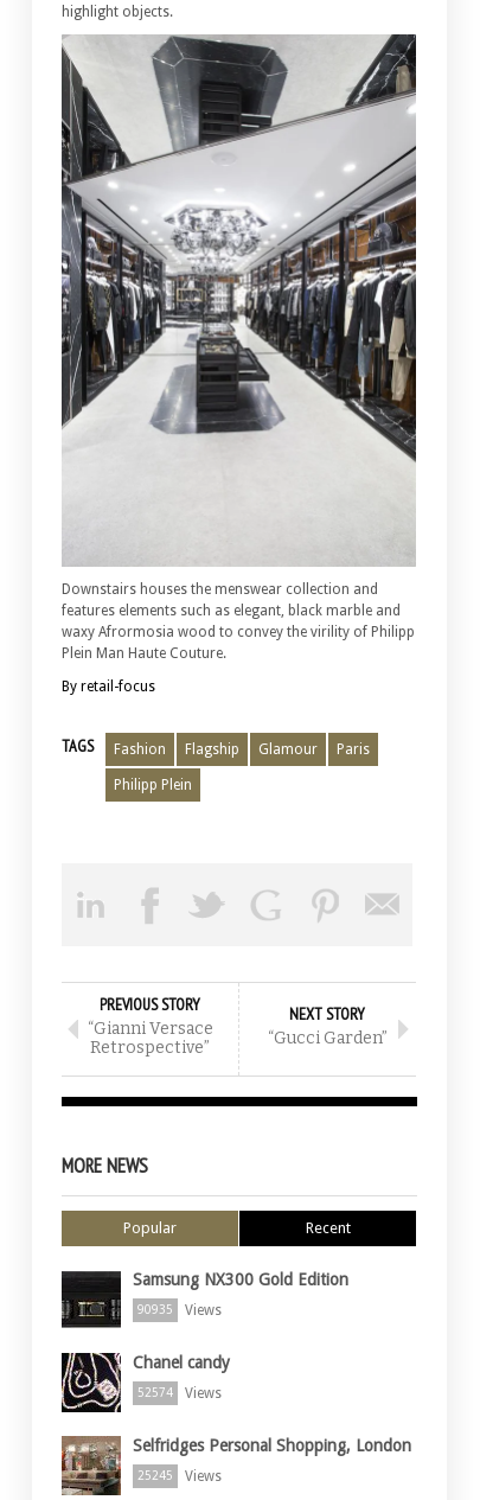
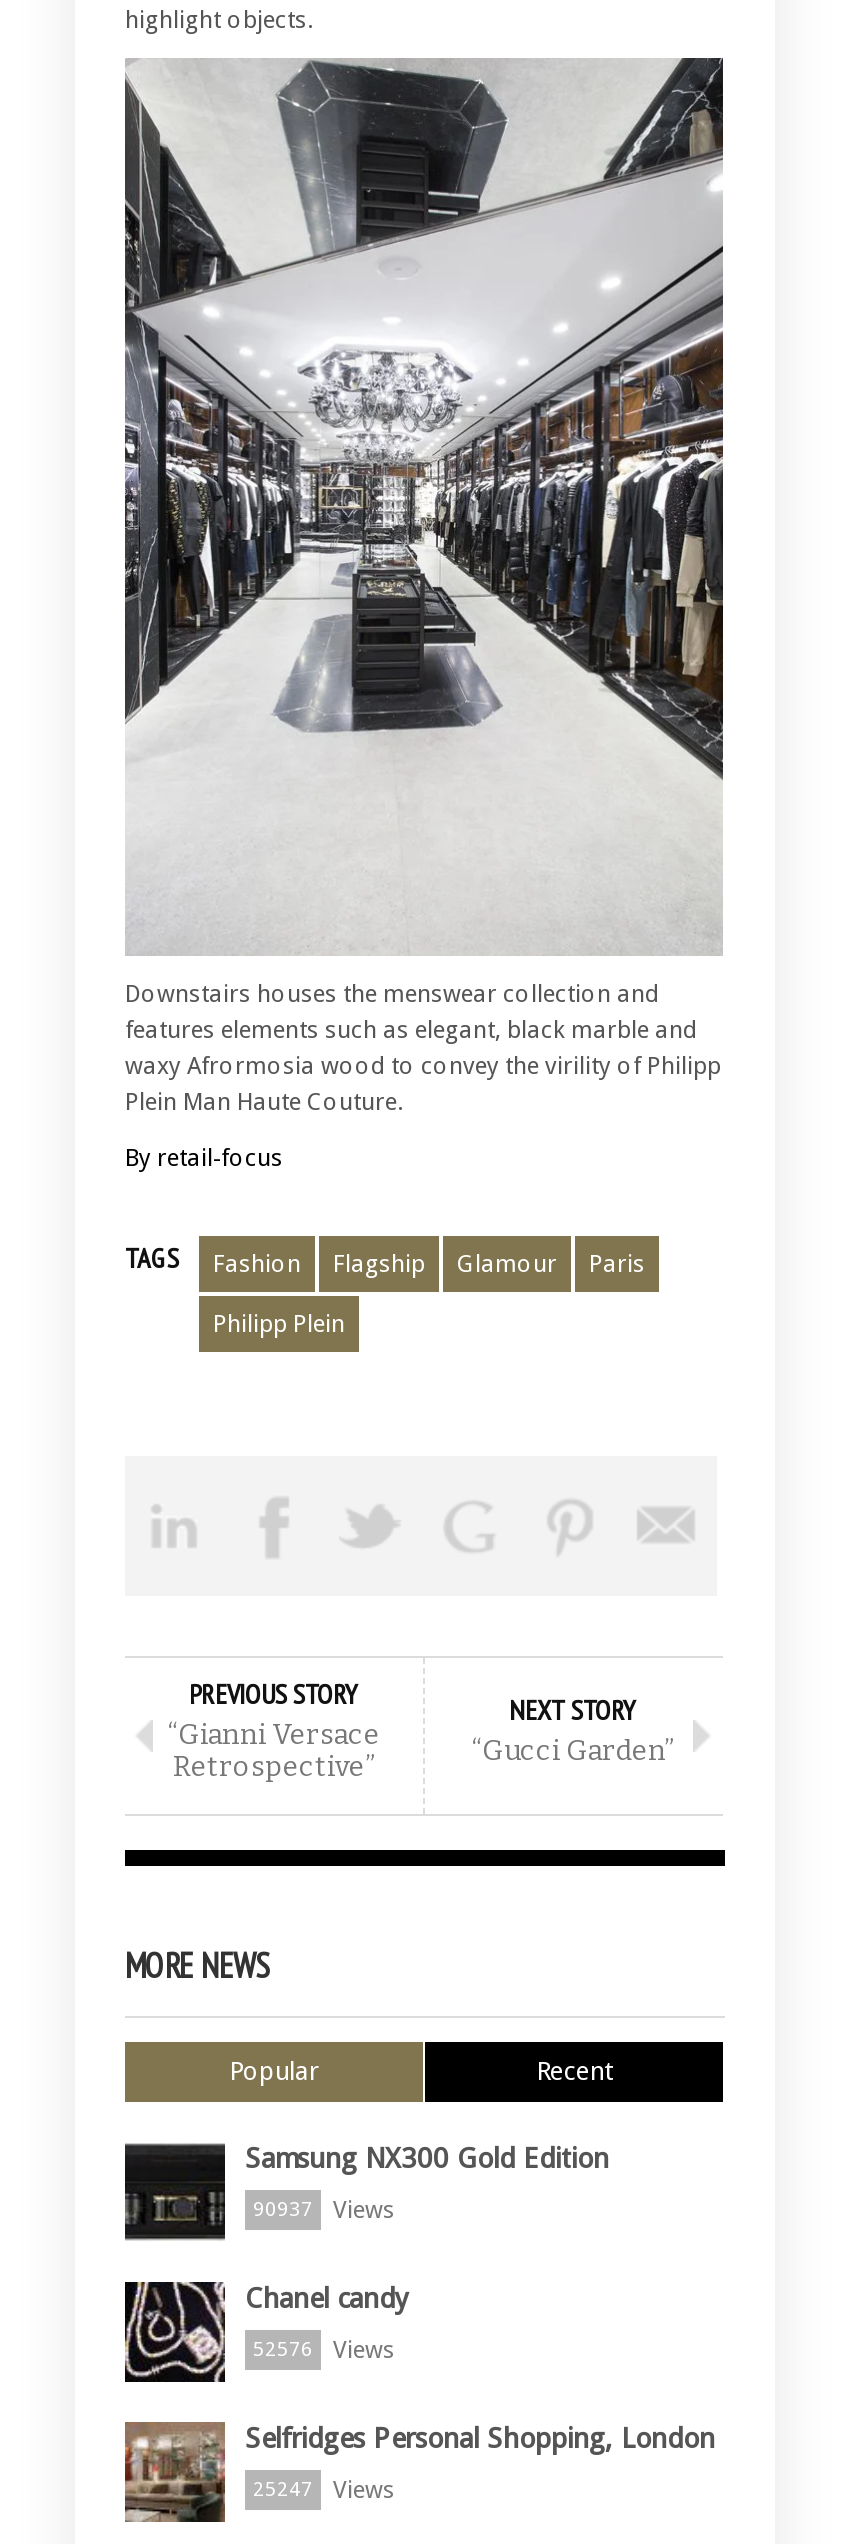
- 90935 Views
+ 90937 Views

- 52574 Views
+ 52576 Views

- 25245 Views
+ 25247 Views
